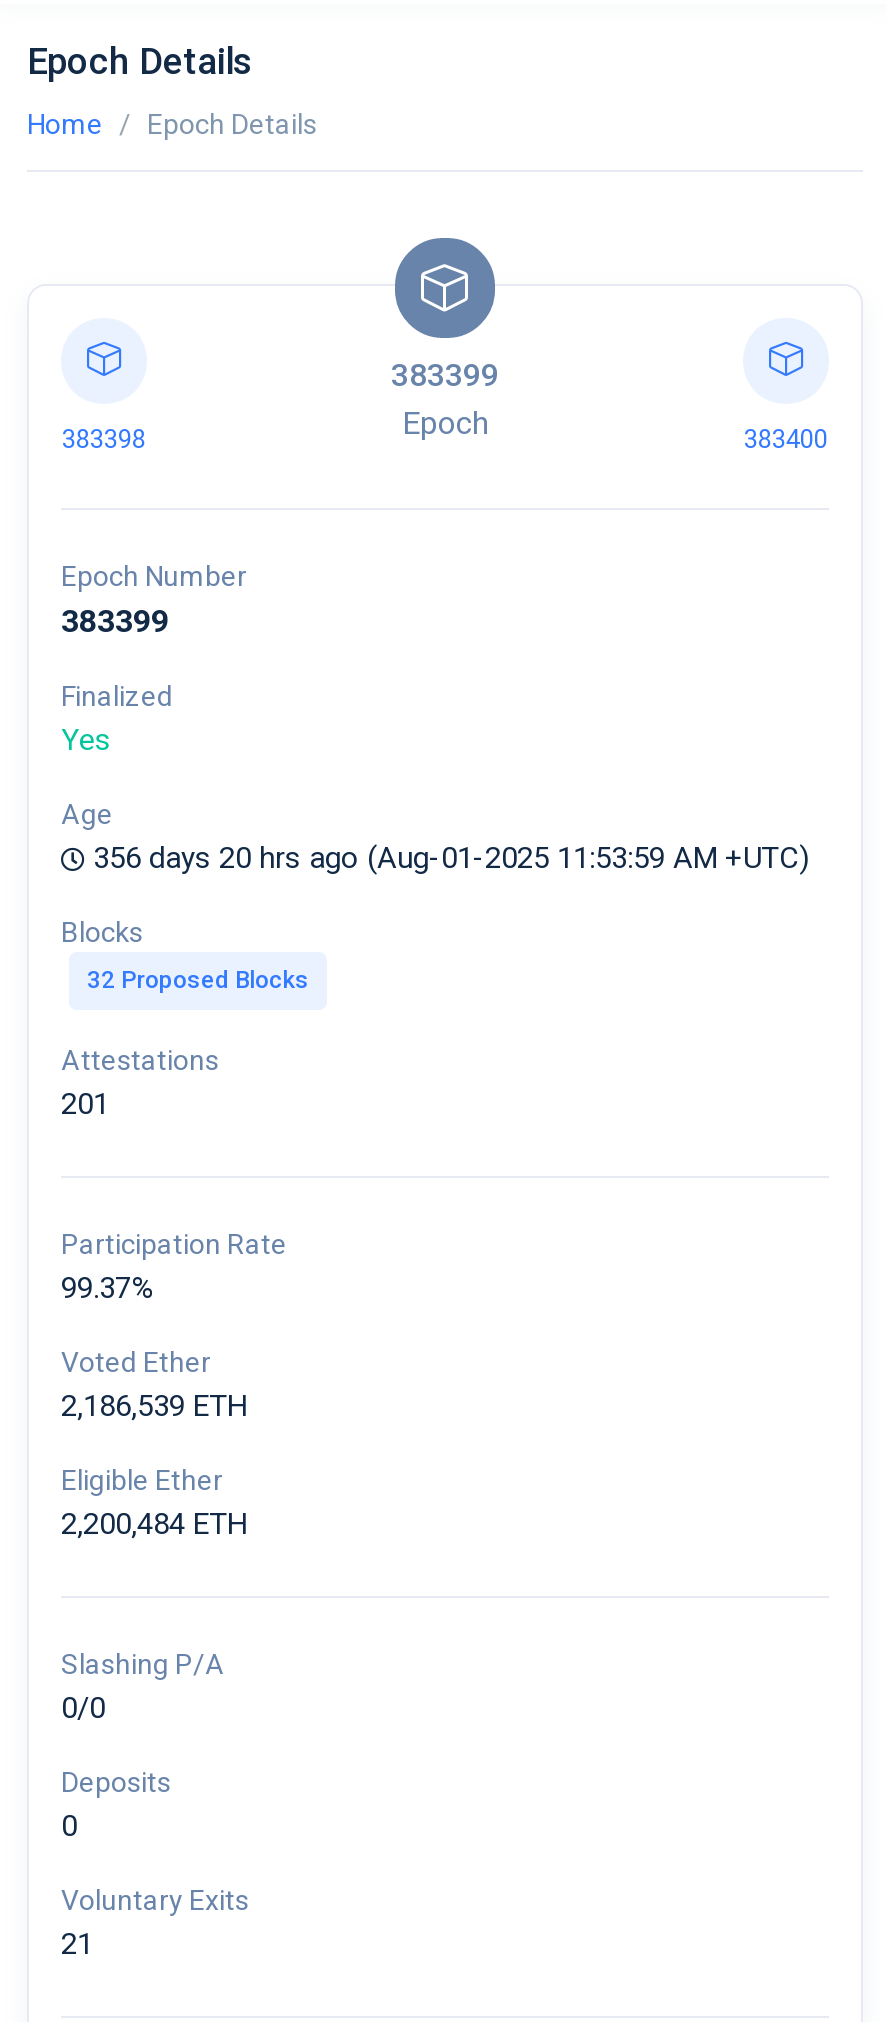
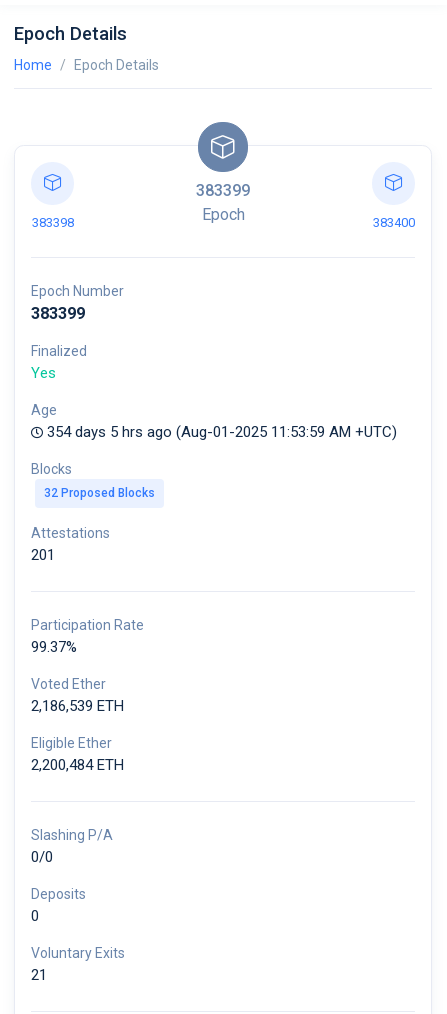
- 356 days 20 hrs ago (Aug-01-2025 11:53:59 AM +UTC)
+ 354 days 5 hrs ago (Aug-01-2025 11:53:59 AM +UTC)
